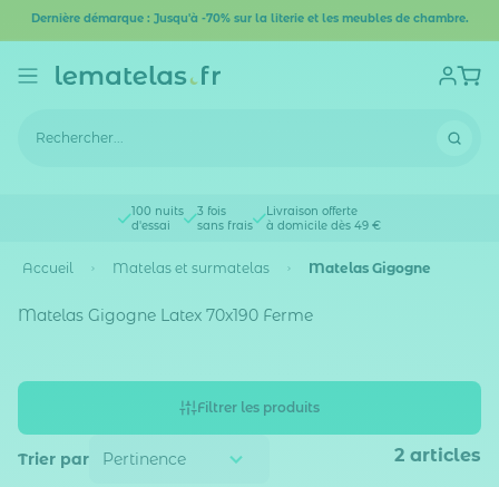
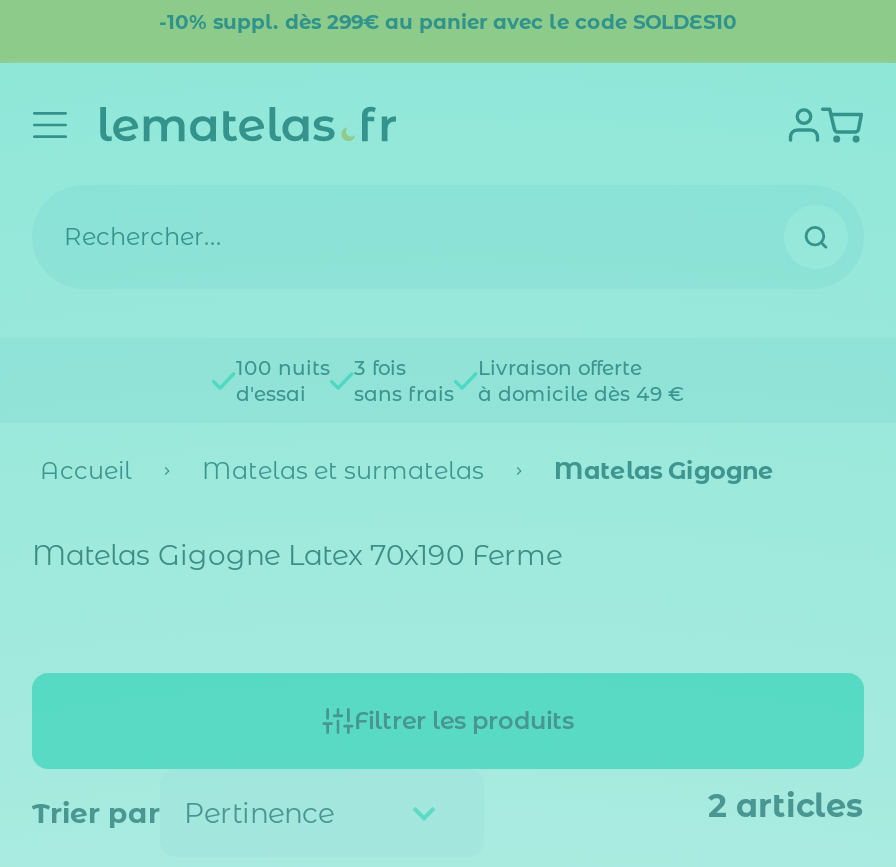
- Dernière démarque : Jusqu'à -70% sur la literie et les meubles de chambre.
+ -10% suppl. dès 299€ au panier avec le code SOLDES10
